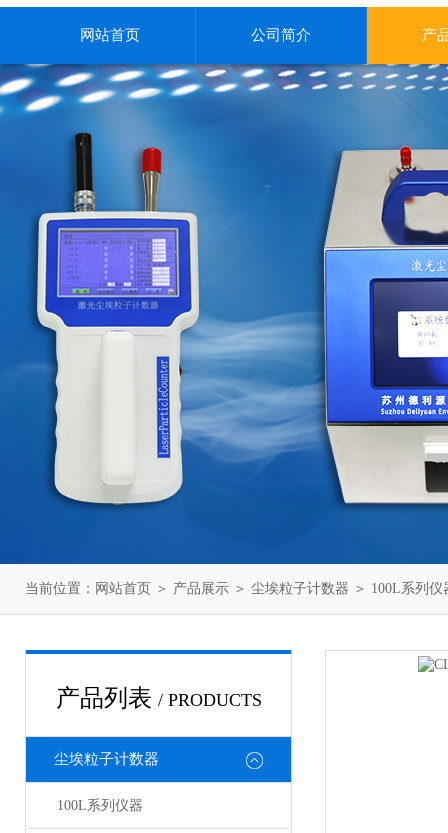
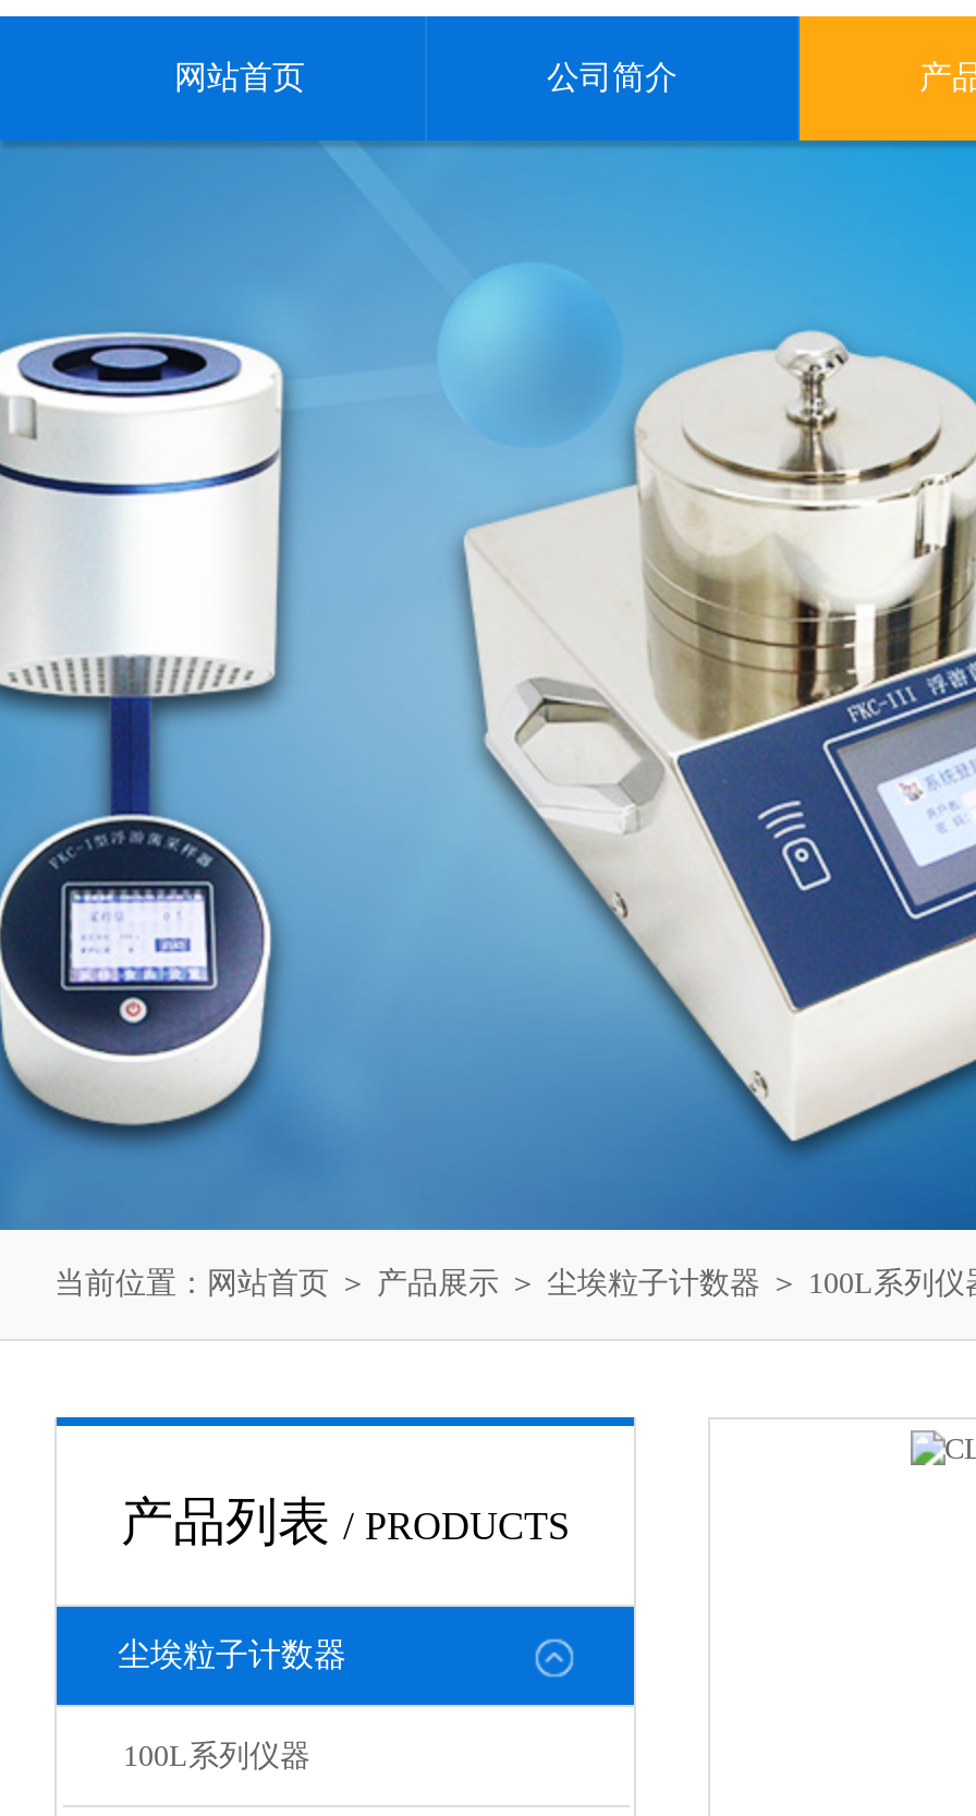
- [image]
+ [image]
